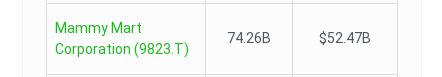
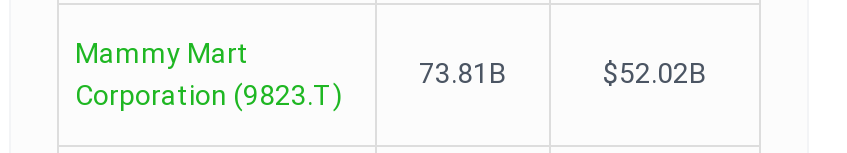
- 74.26B
- $52.47B
+ 73.81B
+ $52.02B
